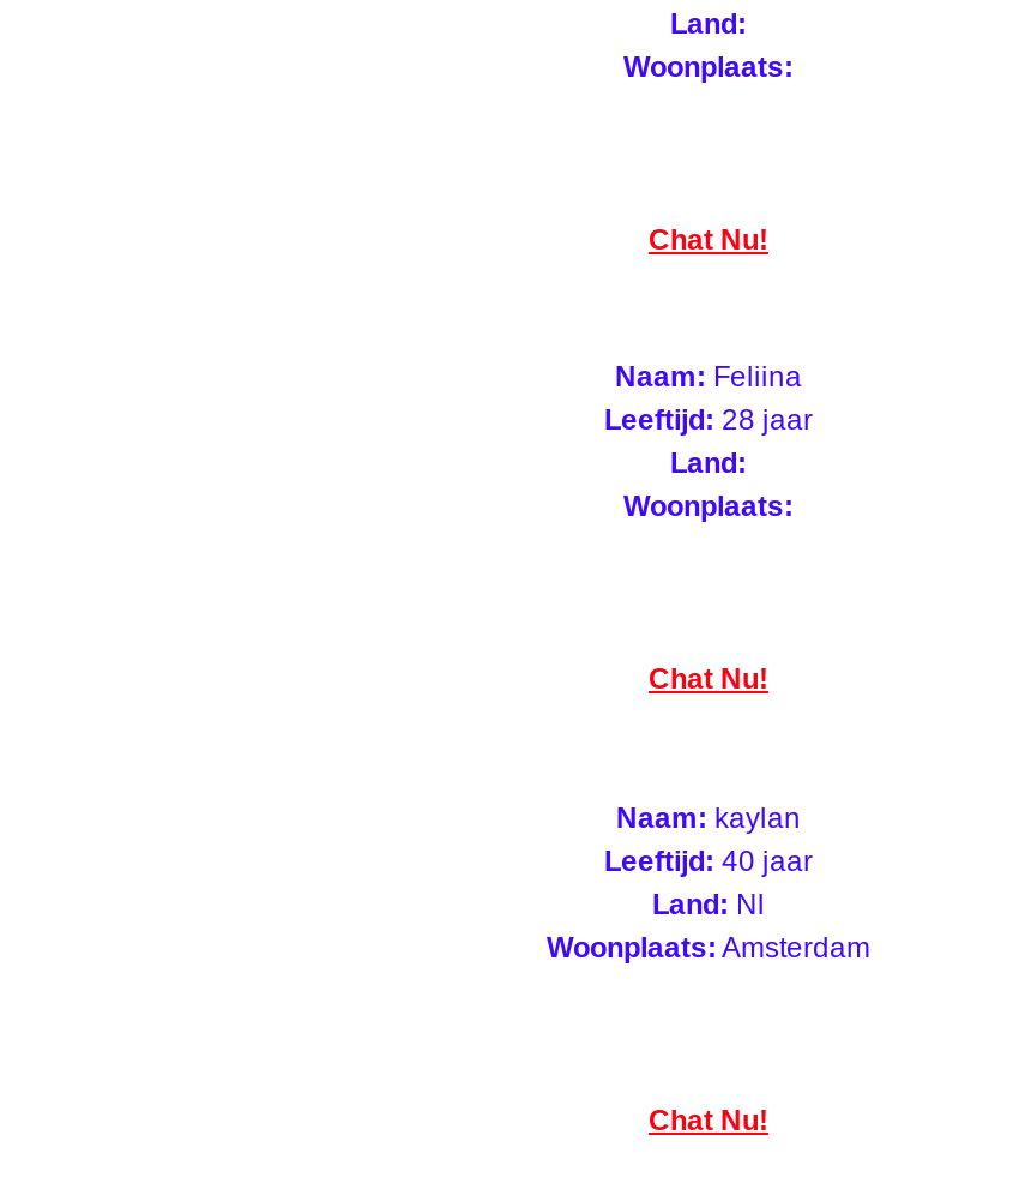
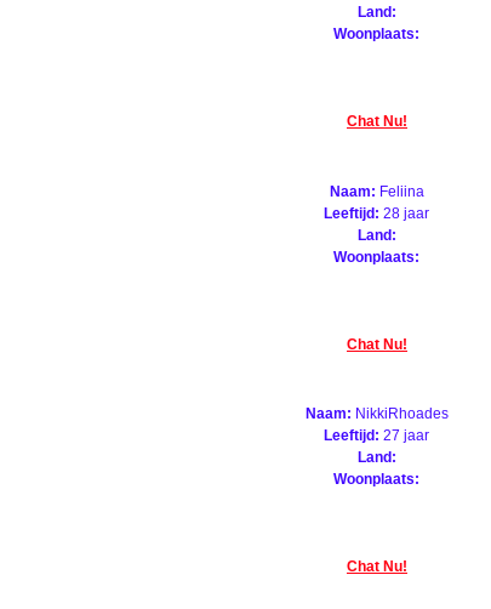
- Naam: kaylan
- Leeftijd: 40 jaar
- Land: Nl
- Woonplaats: Amsterdam
+ Naam: NikkiRhoades
+ Leeftijd: 27 jaar
+ Land:
+ Woonplaats:
